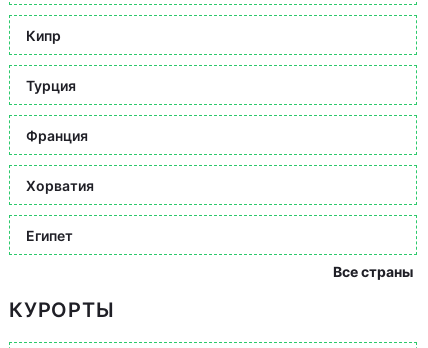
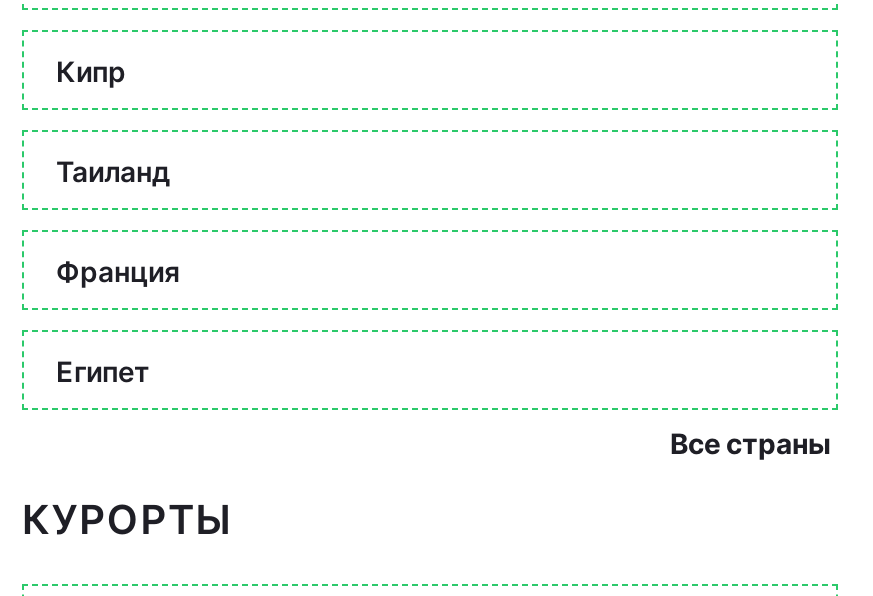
- Турция
+ Таиланд

- Хорватия
